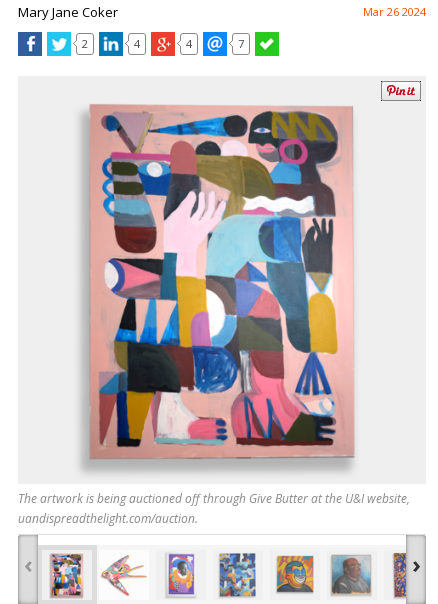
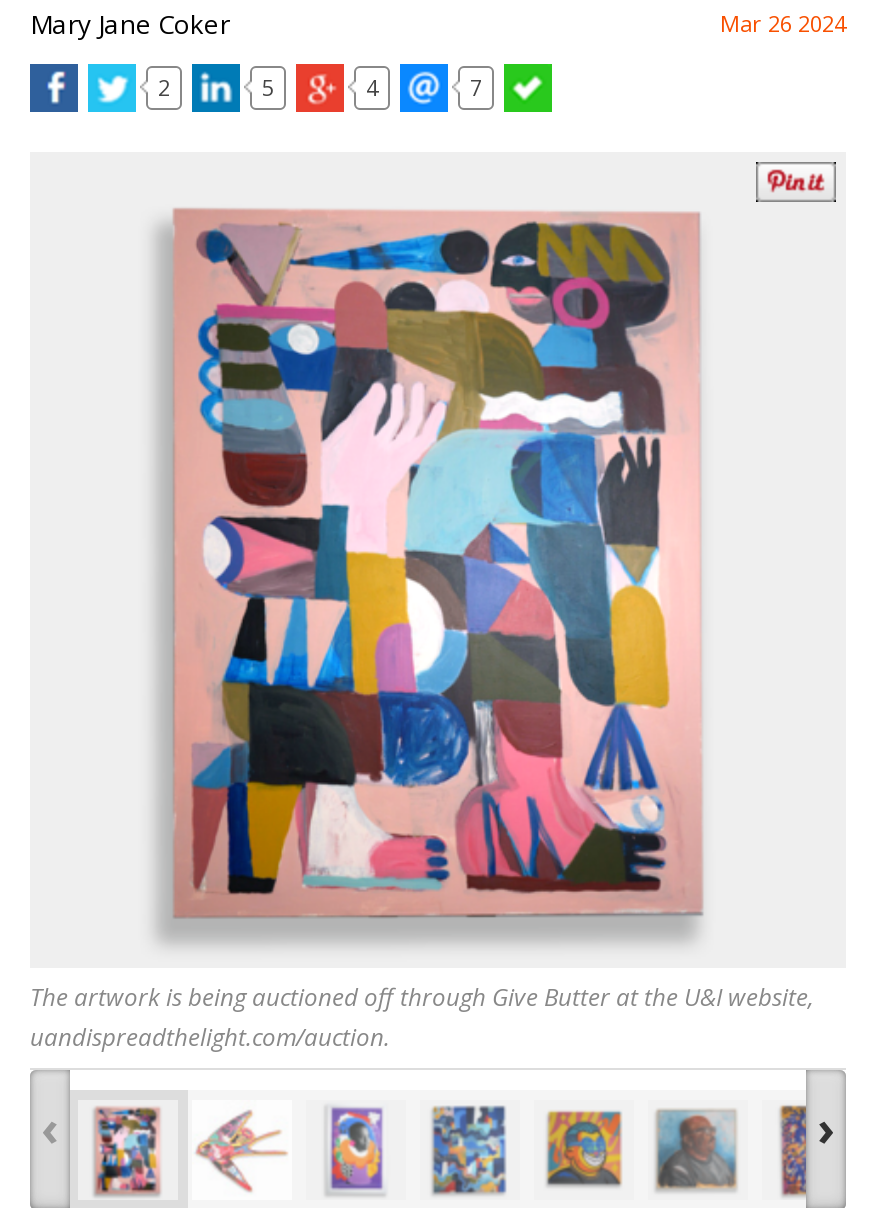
- 4
+ 5
